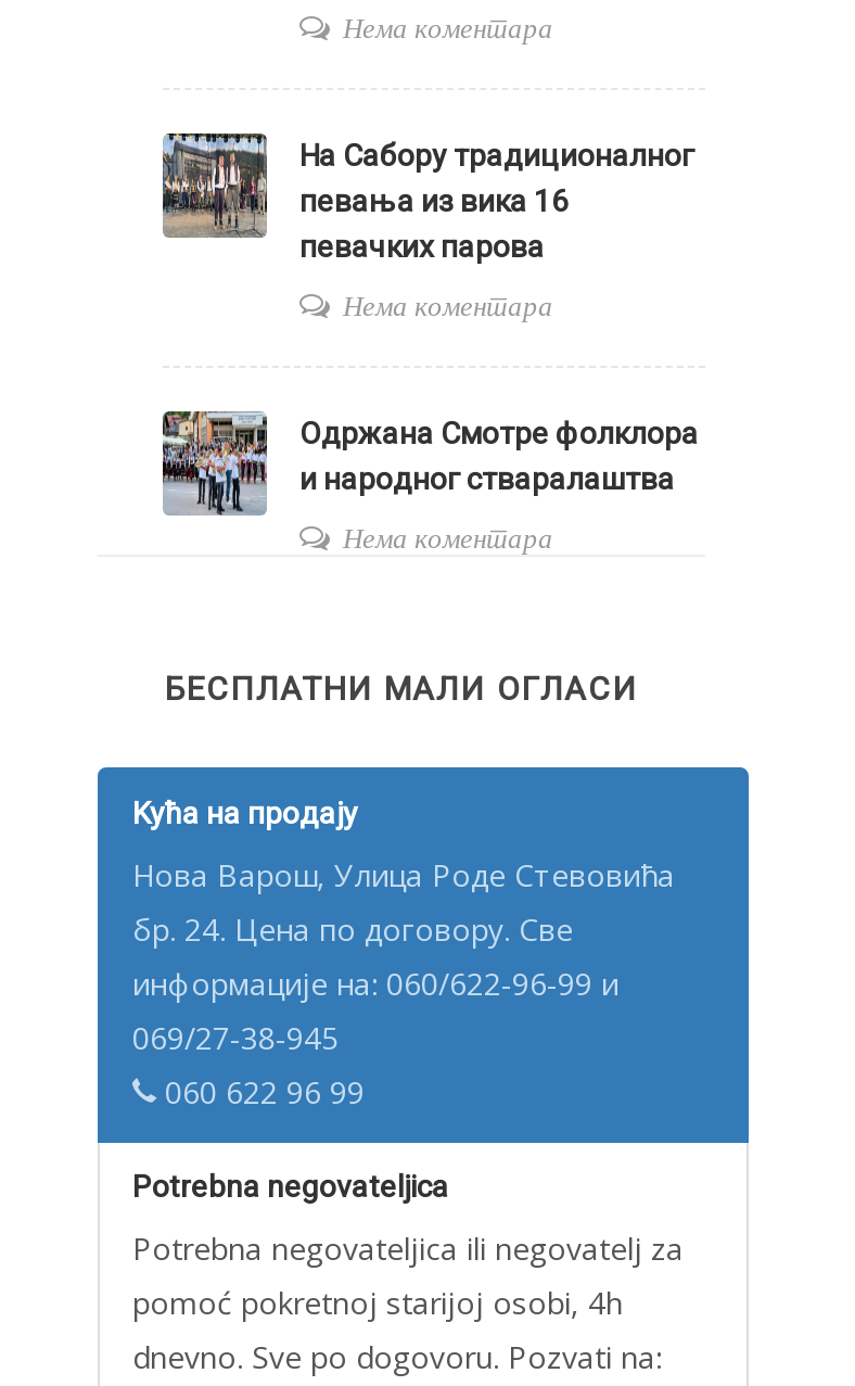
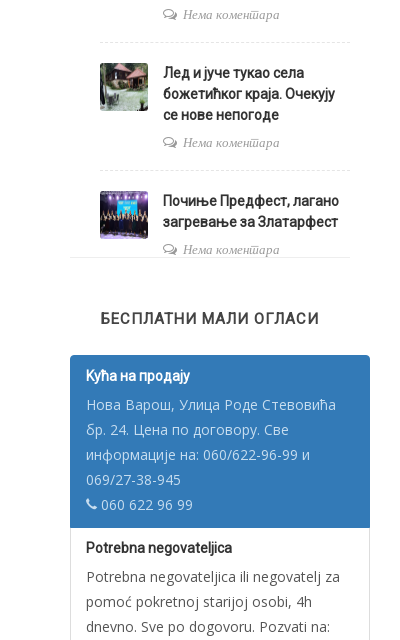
- [image]
- На Сабору традиционалног
- певања из вика 16
- певачких парова
+ [image]
+ Лед и јуче тукао села
+ божетићког краја. Очекују
+ се нове непогоде

- [image]
- Одржана Смотре фолклора
- и народног стваралаштва
+ [image]
+ Почиње Предфест, лагано
+ загревање за Златарфест
